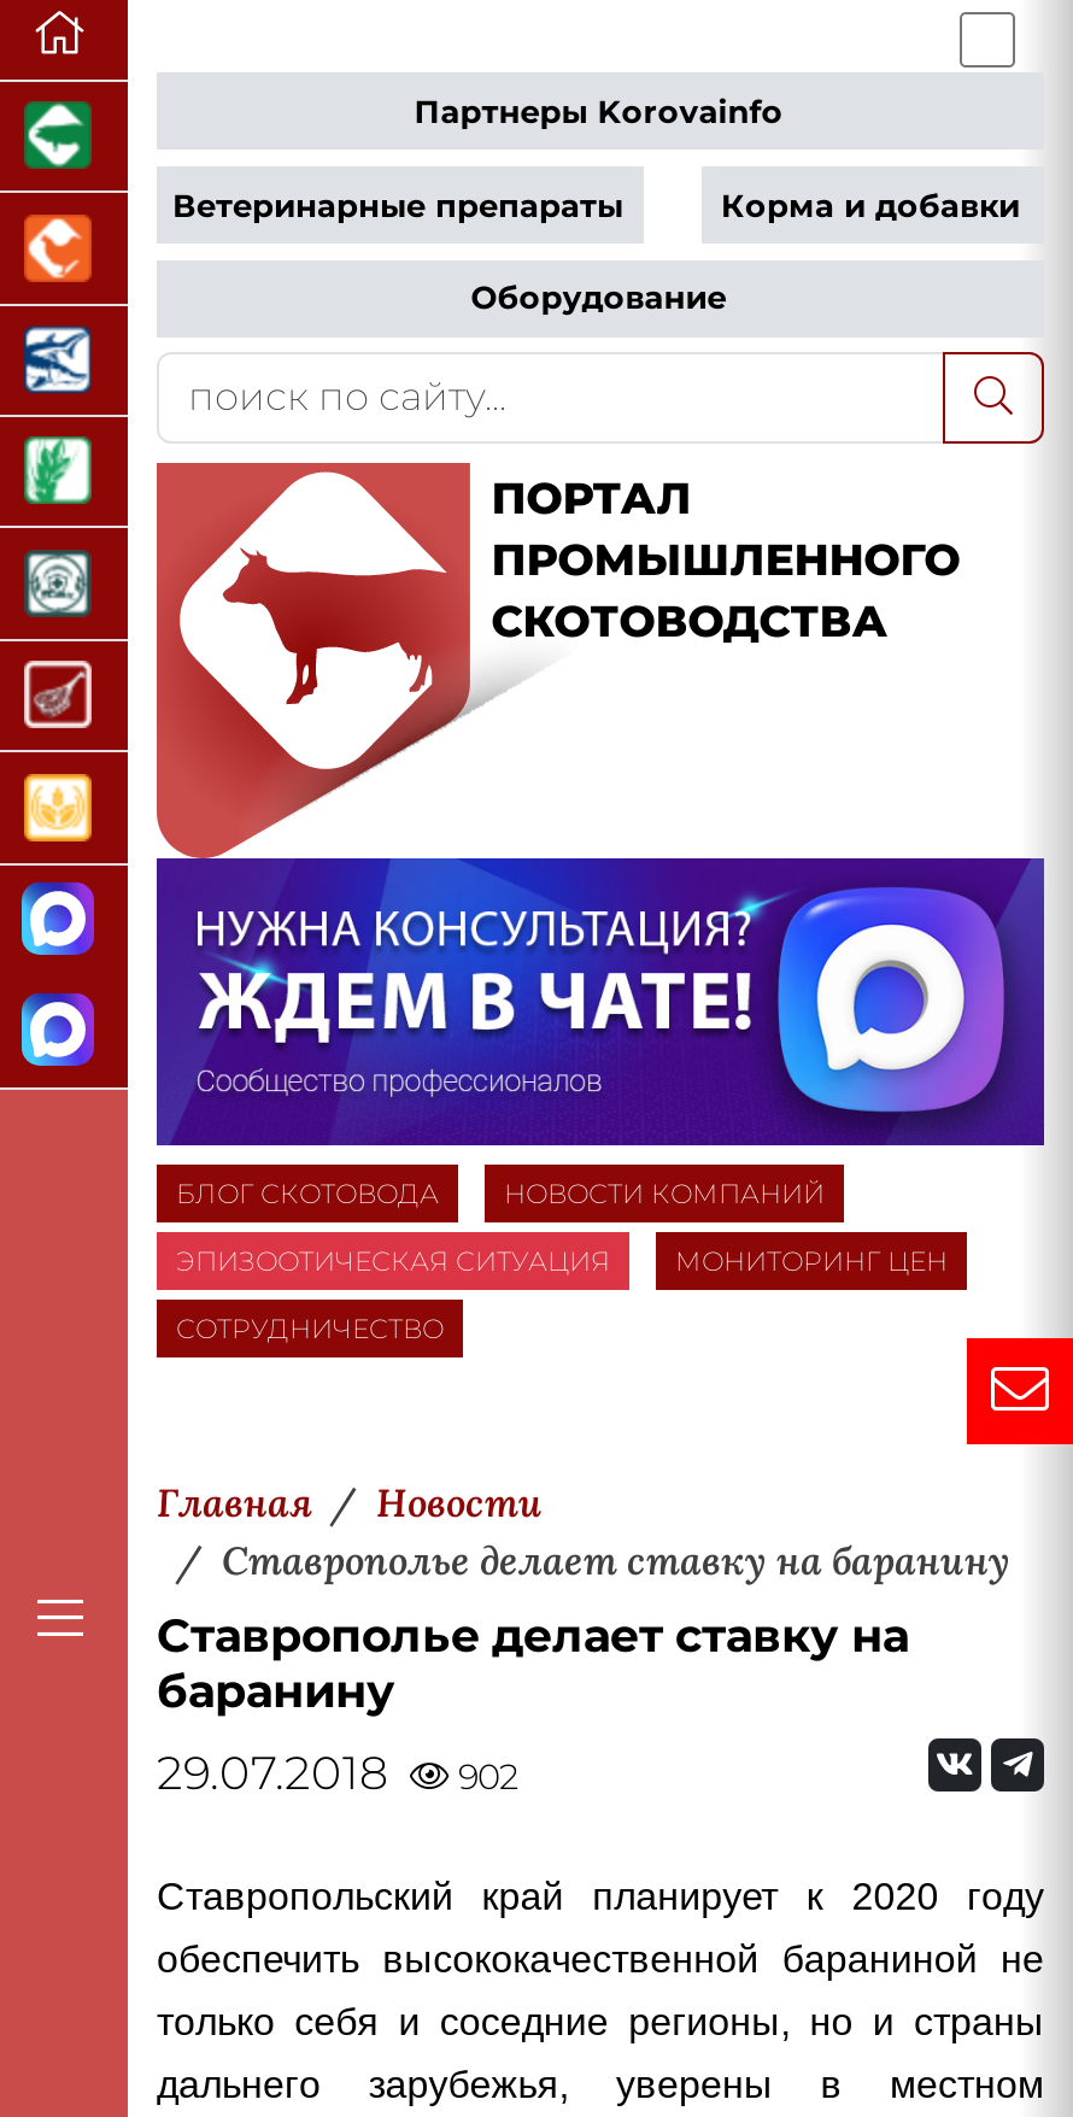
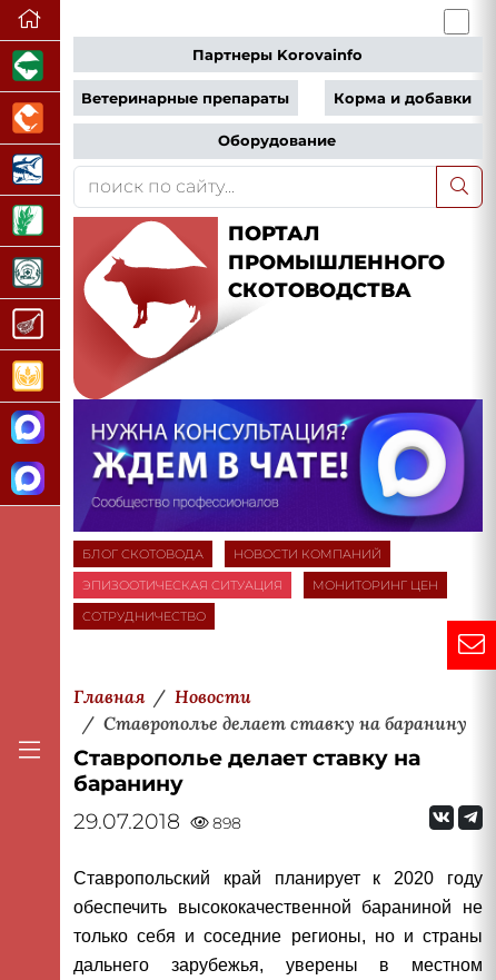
- 29.07.2018 902
+ 29.07.2018 898
